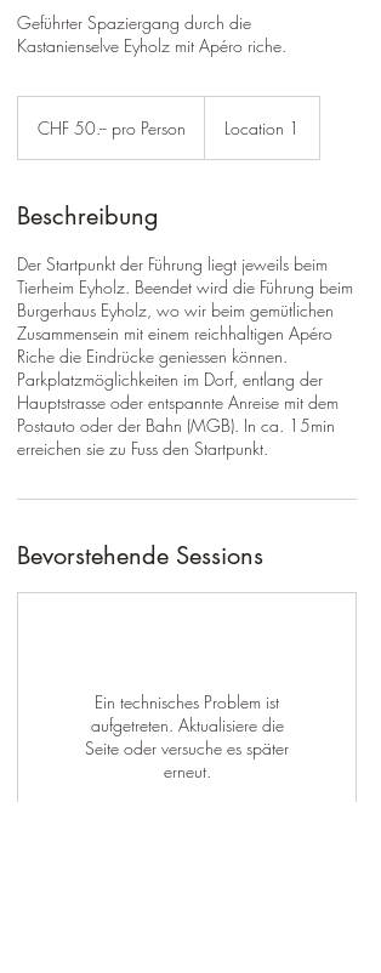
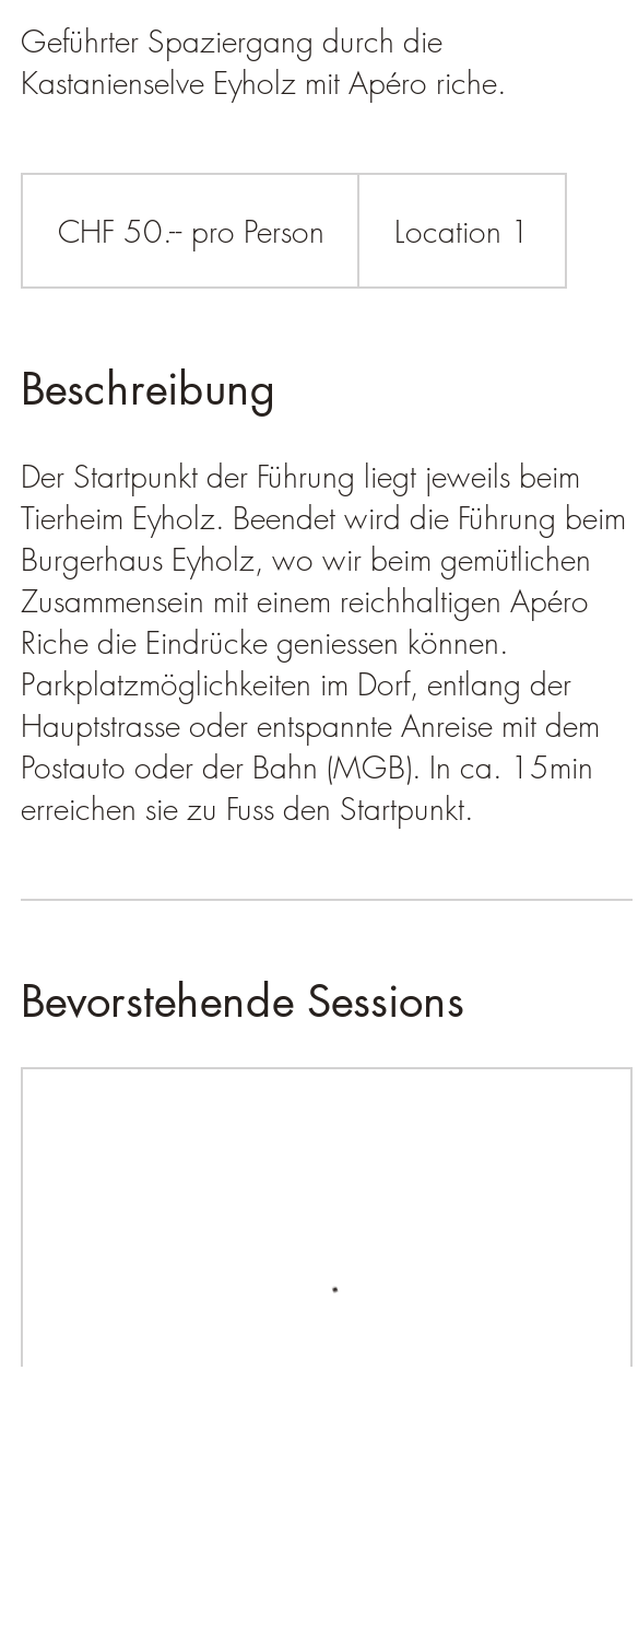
- Ein technisches Problem ist
- aufgetreten. Aktualisiere die
- Seite oder versuche es später
- erneut.
